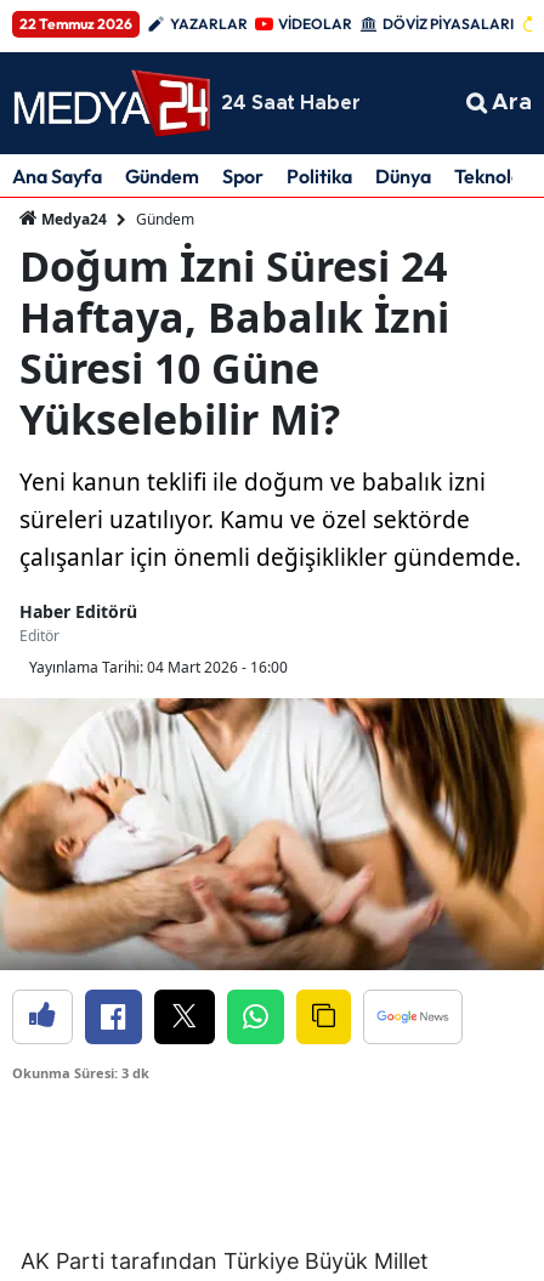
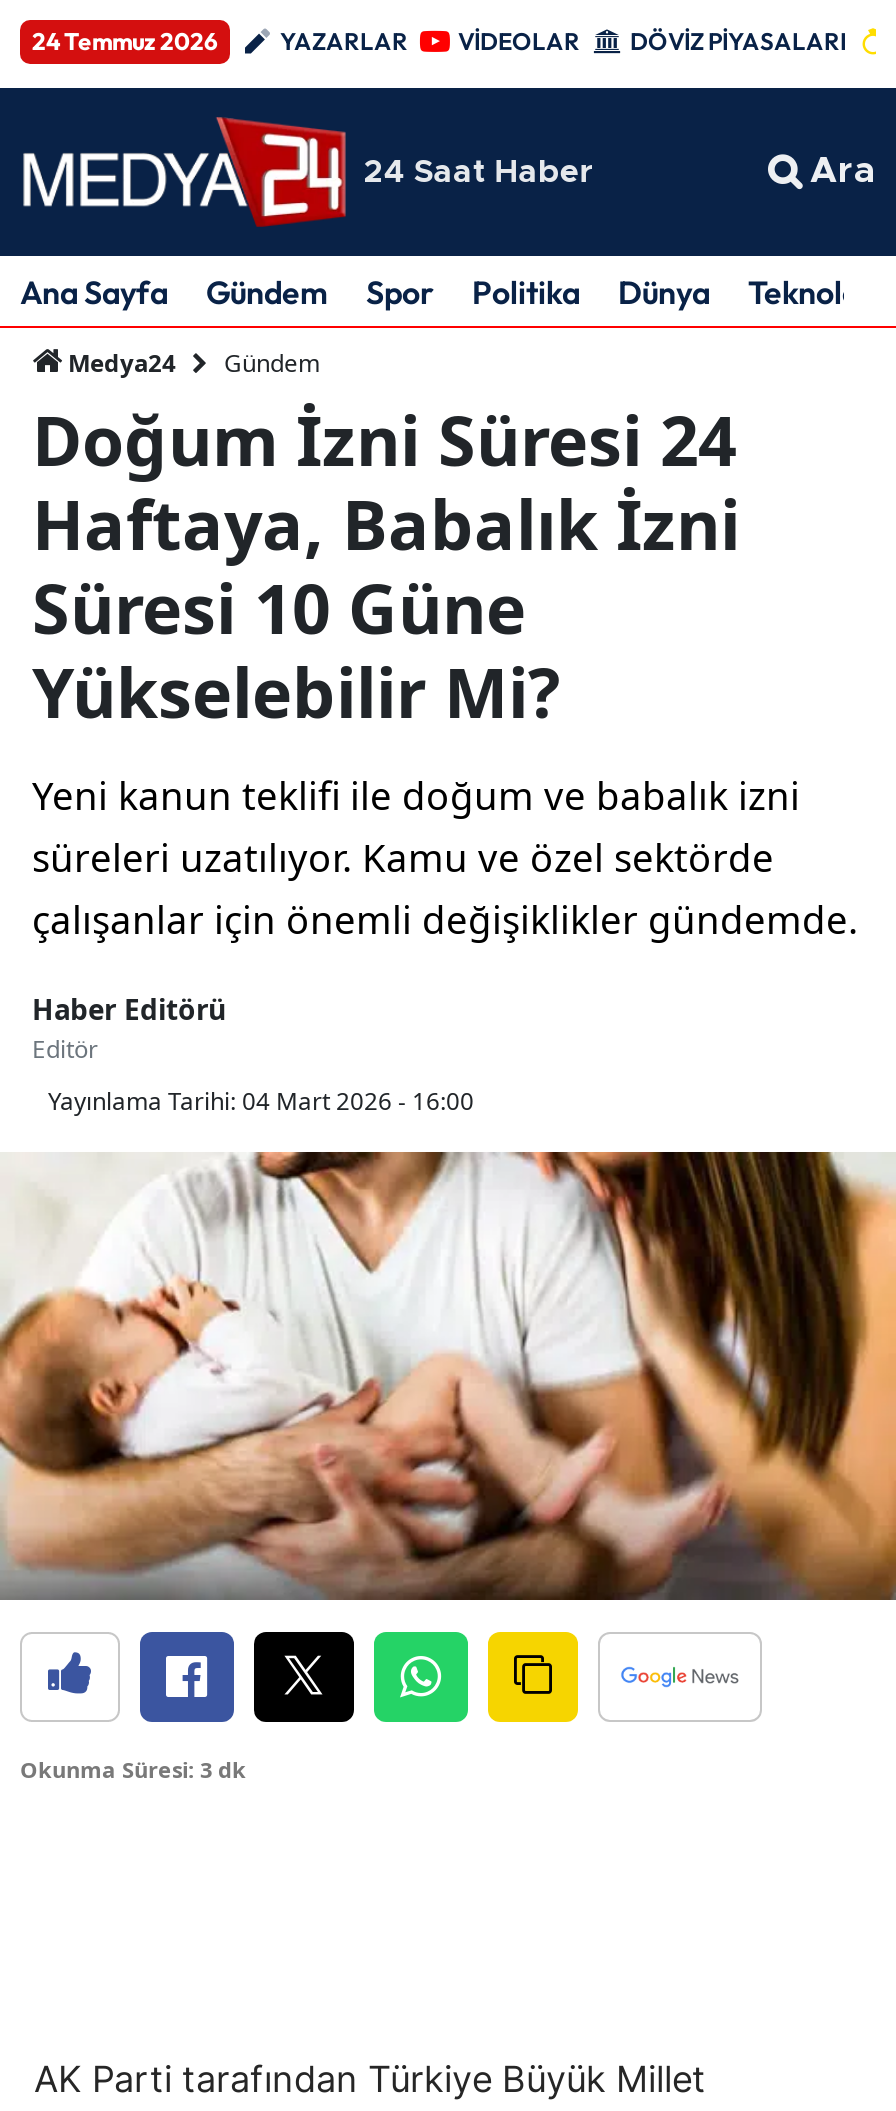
- 22 Temmuz 2026
+ 24 Temmuz 2026
